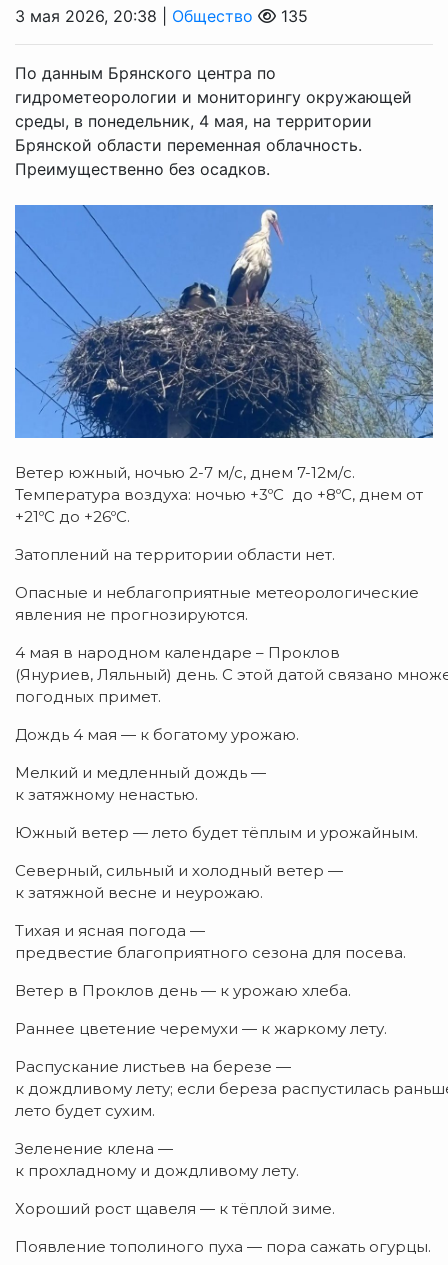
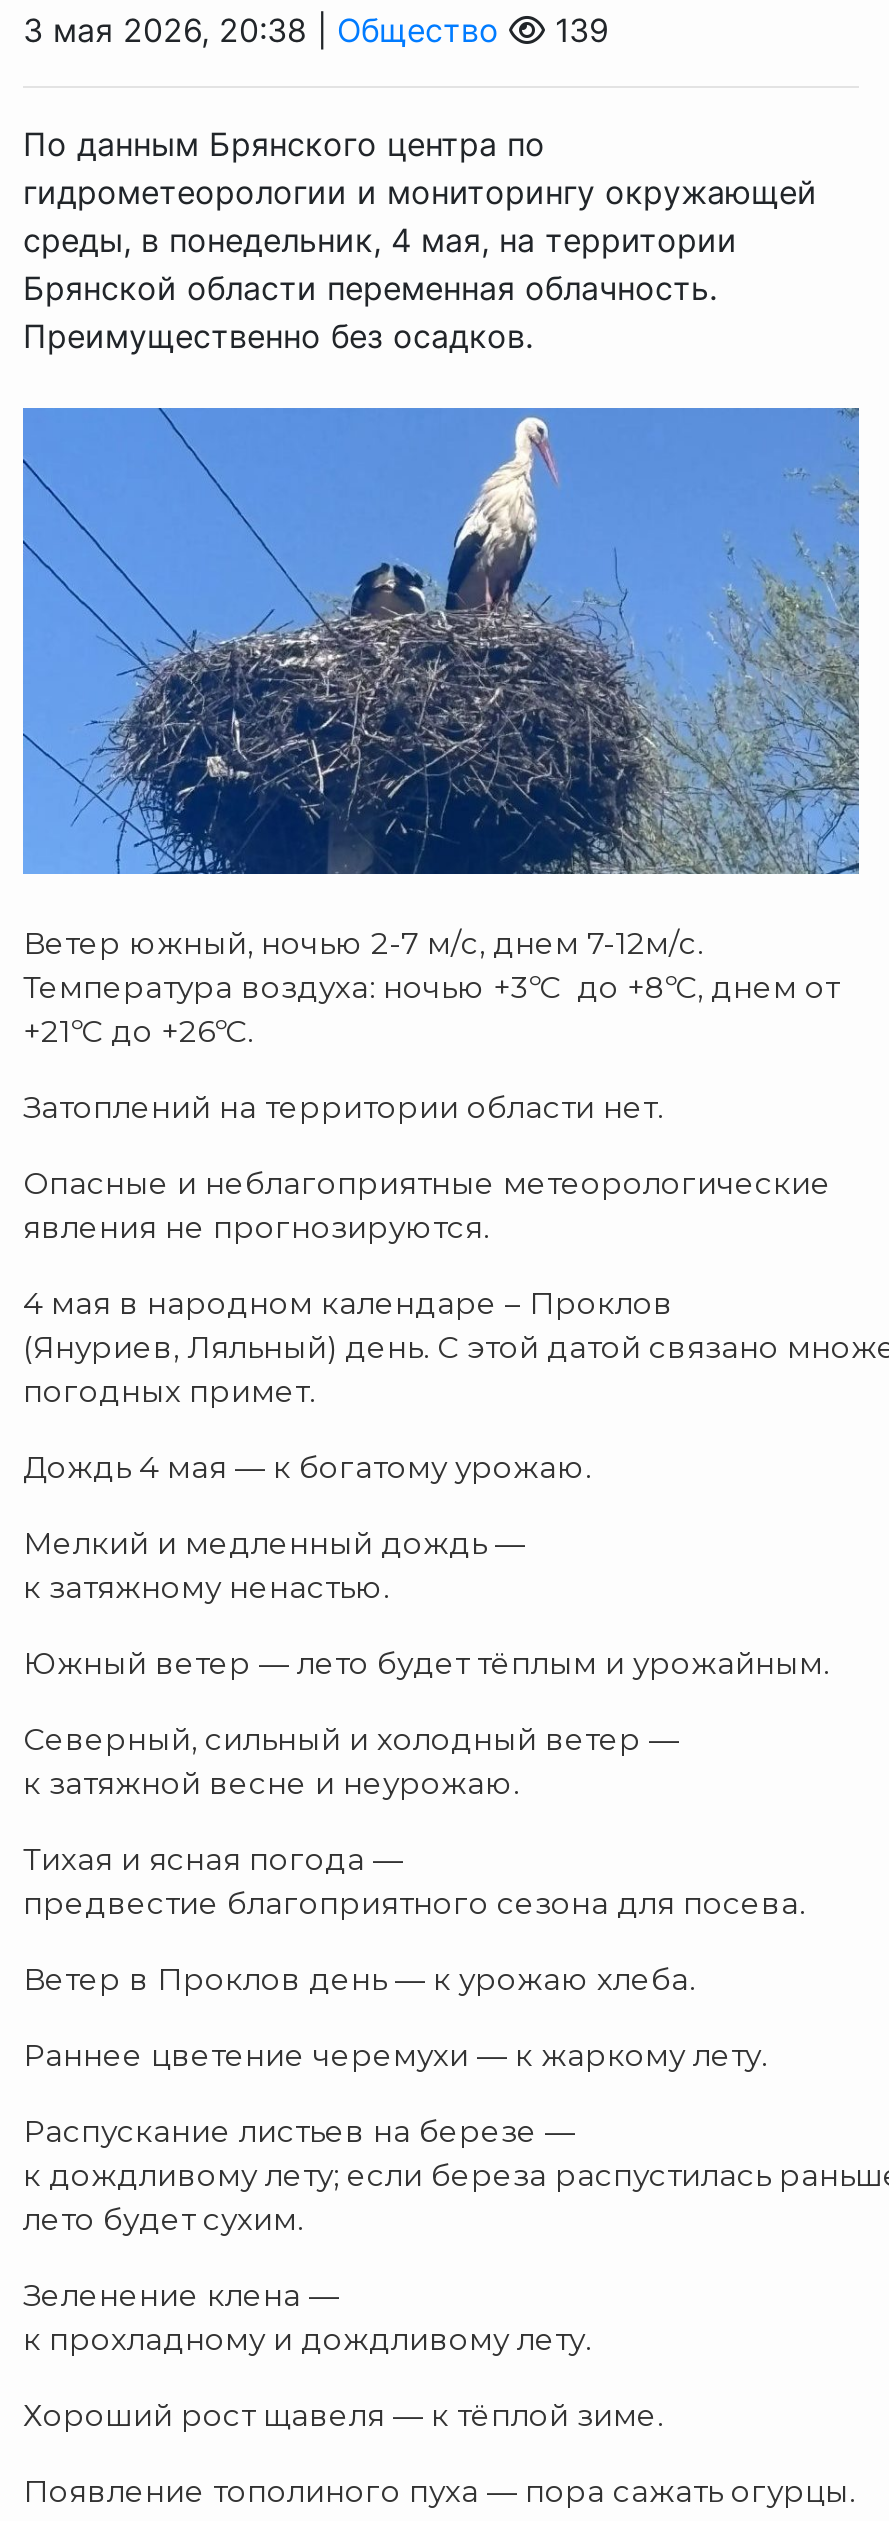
- 135
+ 139
